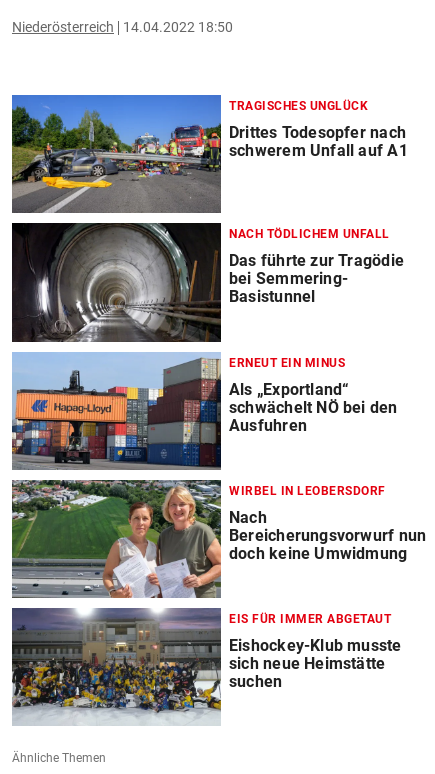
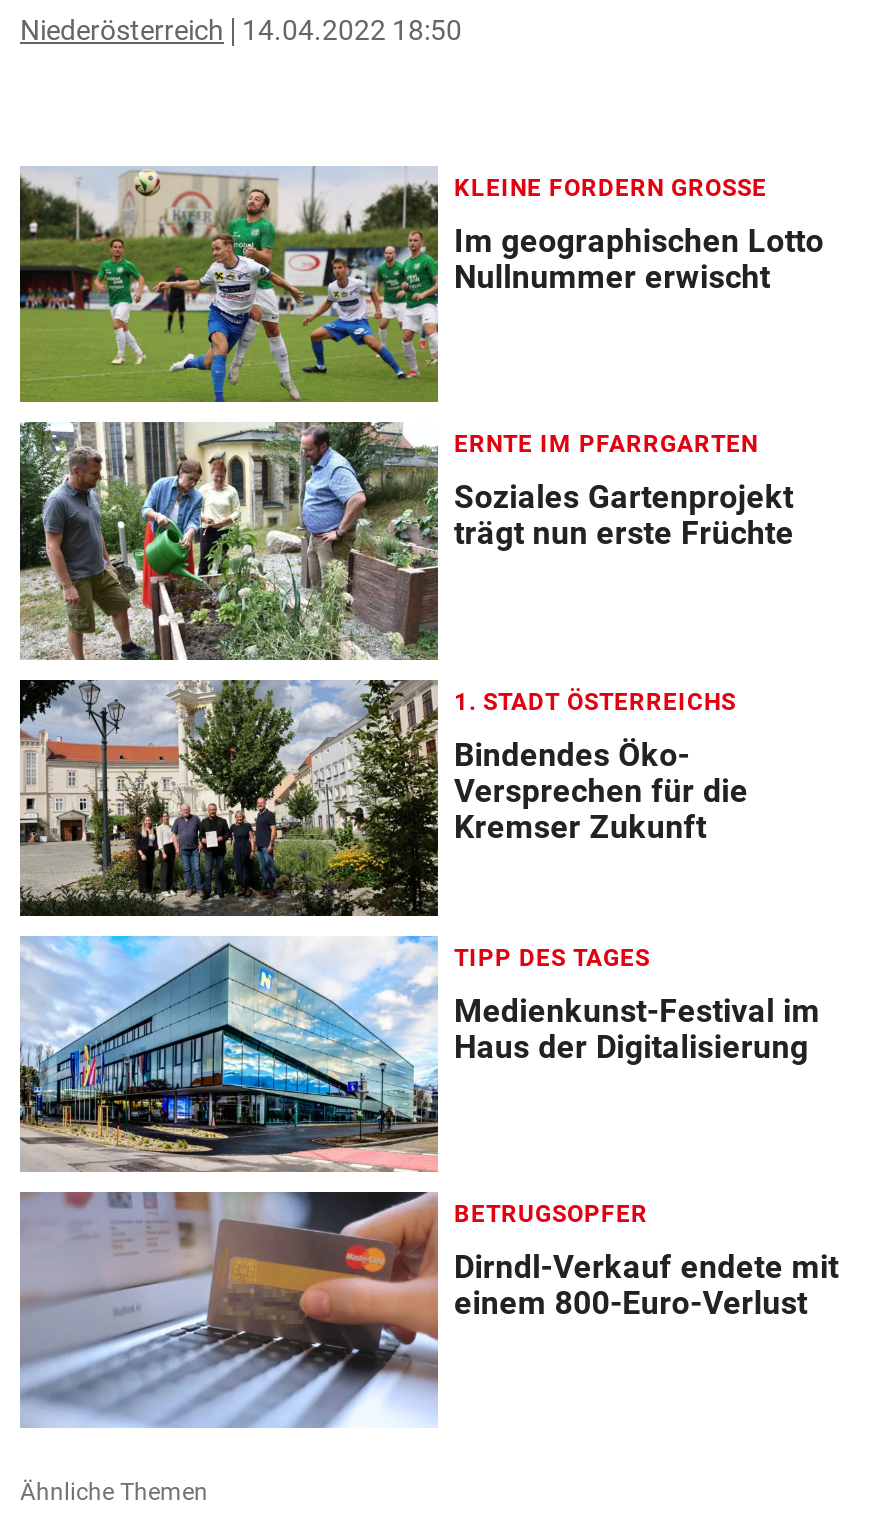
- [image]
- TRAGISCHES UNGLÜCK
+ [image]
+ KLEINE FORDERN GROSSE

- Drittes Todesopfer nach
- schwerem Unfall auf A1
+ Im geographischen Lotto
+ Nullnummer erwischt

- [image]
- NACH TÖDLICHEM UNFALL
+ [image]
+ ERNTE IM PFARRGARTEN

- Das führte zur Tragödie
- bei Semmering-
- Basistunnel
+ Soziales Gartenprojekt
+ trägt nun erste Früchte

- [image]
- ERNEUT EIN MINUS
+ [image]
+ 1. STADT ÖSTERREICHS

- Als „Exportland“
- schwächelt NÖ bei den
- Ausfuhren
+ Bindendes Öko-
+ Versprechen für die
+ Kremser Zukunft

- [image]
- WIRBEL IN LEOBERSDORF
+ [image]
+ TIPP DES TAGES

- Nach
- Bereicherungsvorwurf nun
- doch keine Umwidmung
+ Medienkunst-Festival im
+ Haus der Digitalisierung

- [image]
- EIS FÜR IMMER ABGETAUT
+ [image]
+ BETRUGSOPFER

- Eishockey-Klub musste
- sich neue Heimstätte
- suchen
+ Dirndl-Verkauf endete mit
+ einem 800-Euro-Verlust
